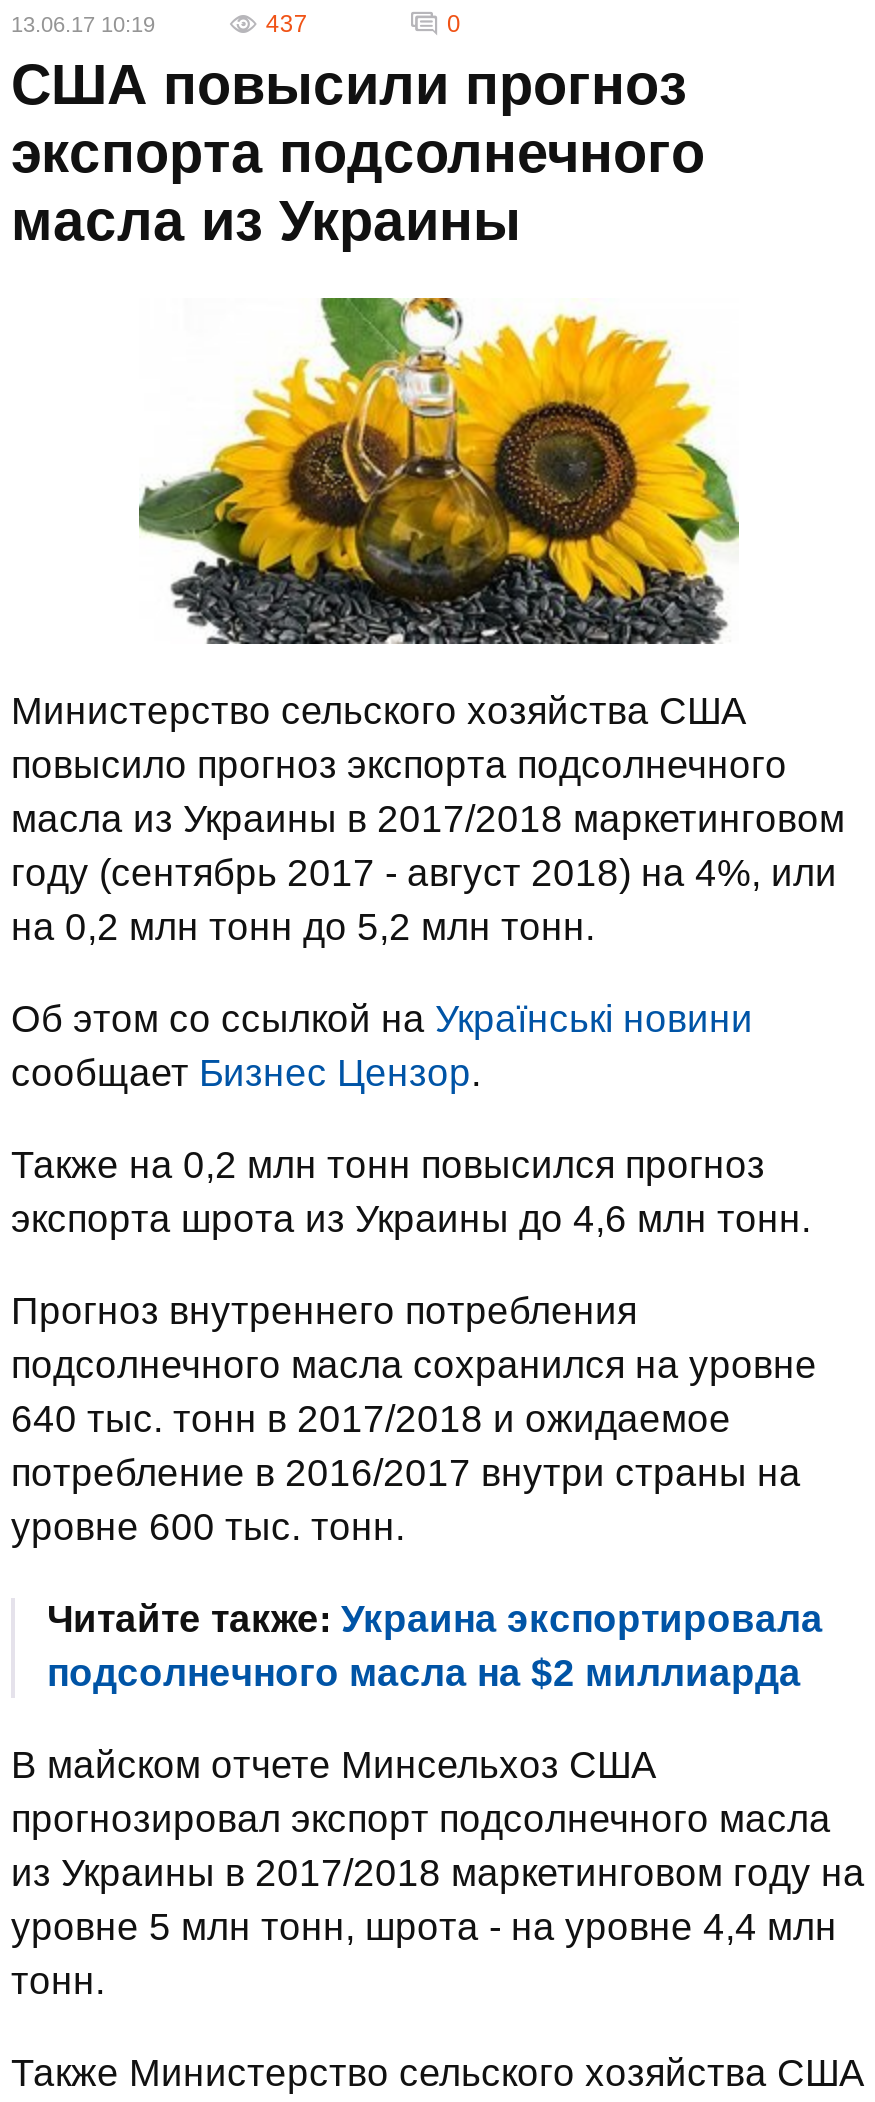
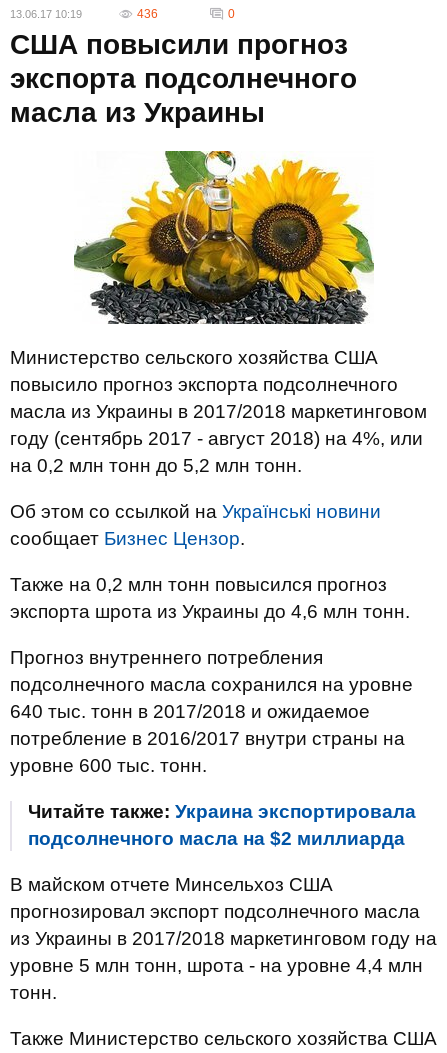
- 437
+ 436
